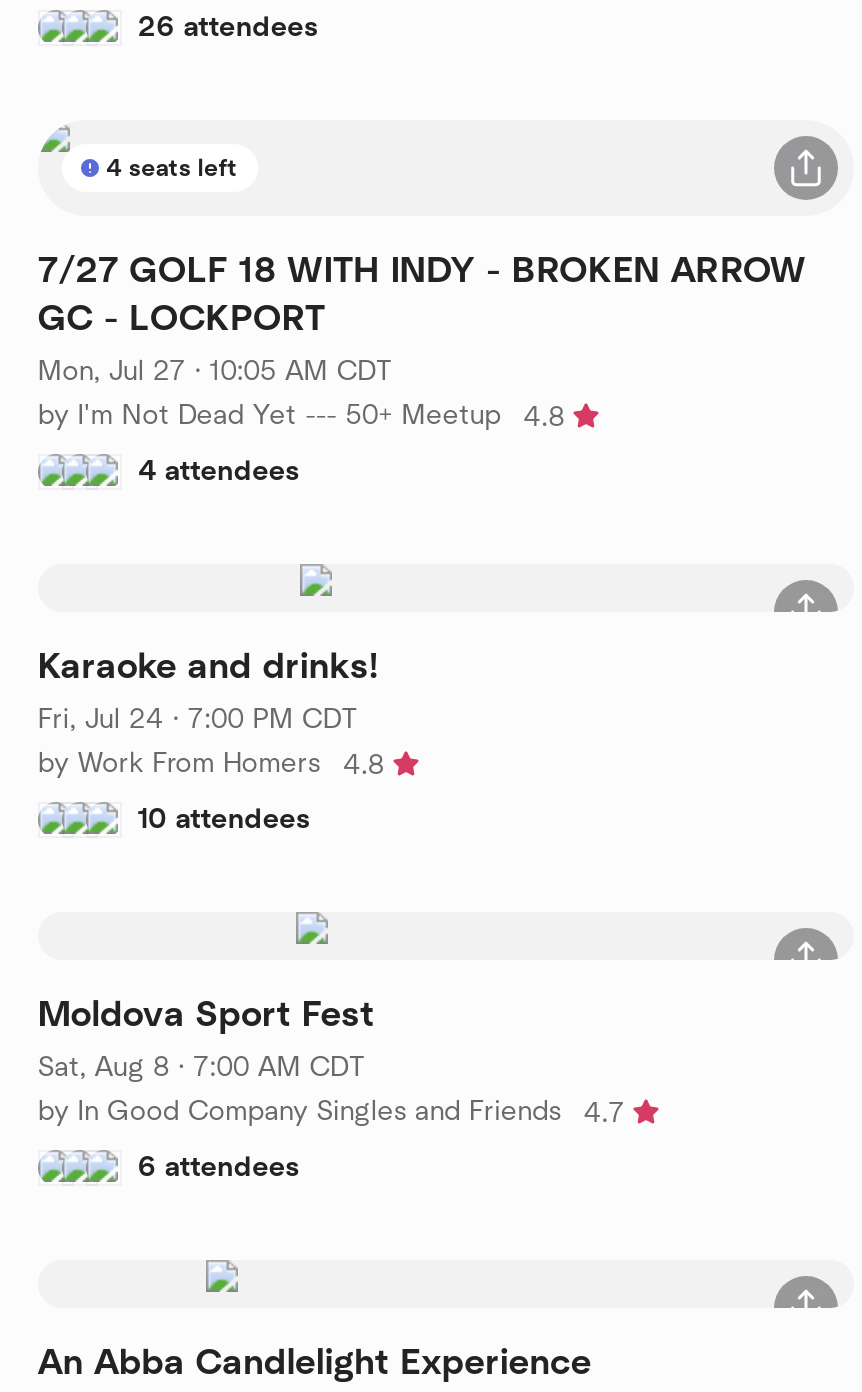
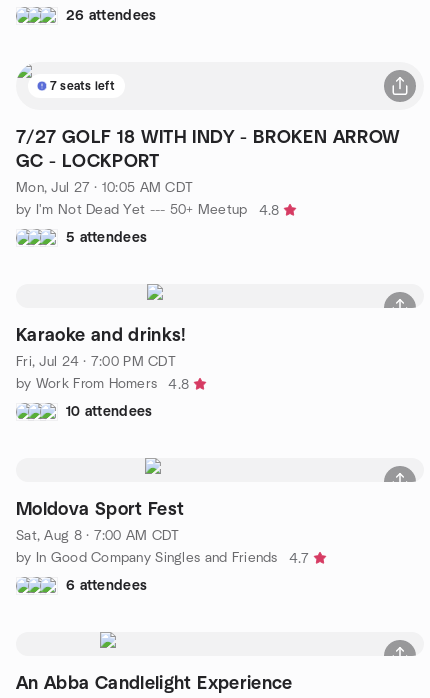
- 4 seats left
+ 7 seats left

- 4 attendees
+ 5 attendees
